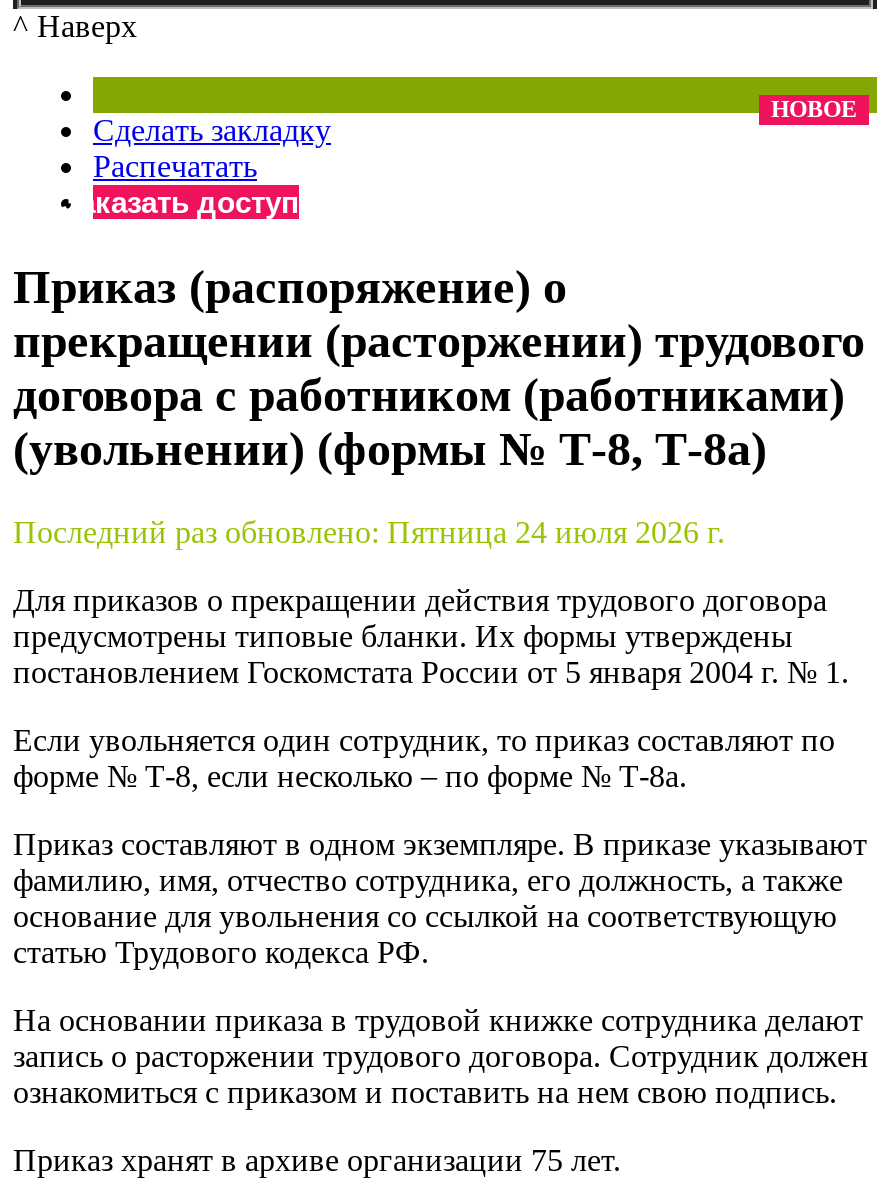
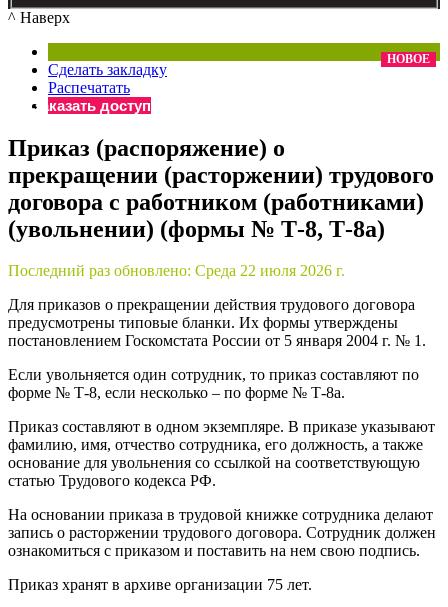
- Последний раз обновлено: Пятница 24 июля 2026 г.
+ Последний раз обновлено: Среда 22 июля 2026 г.
